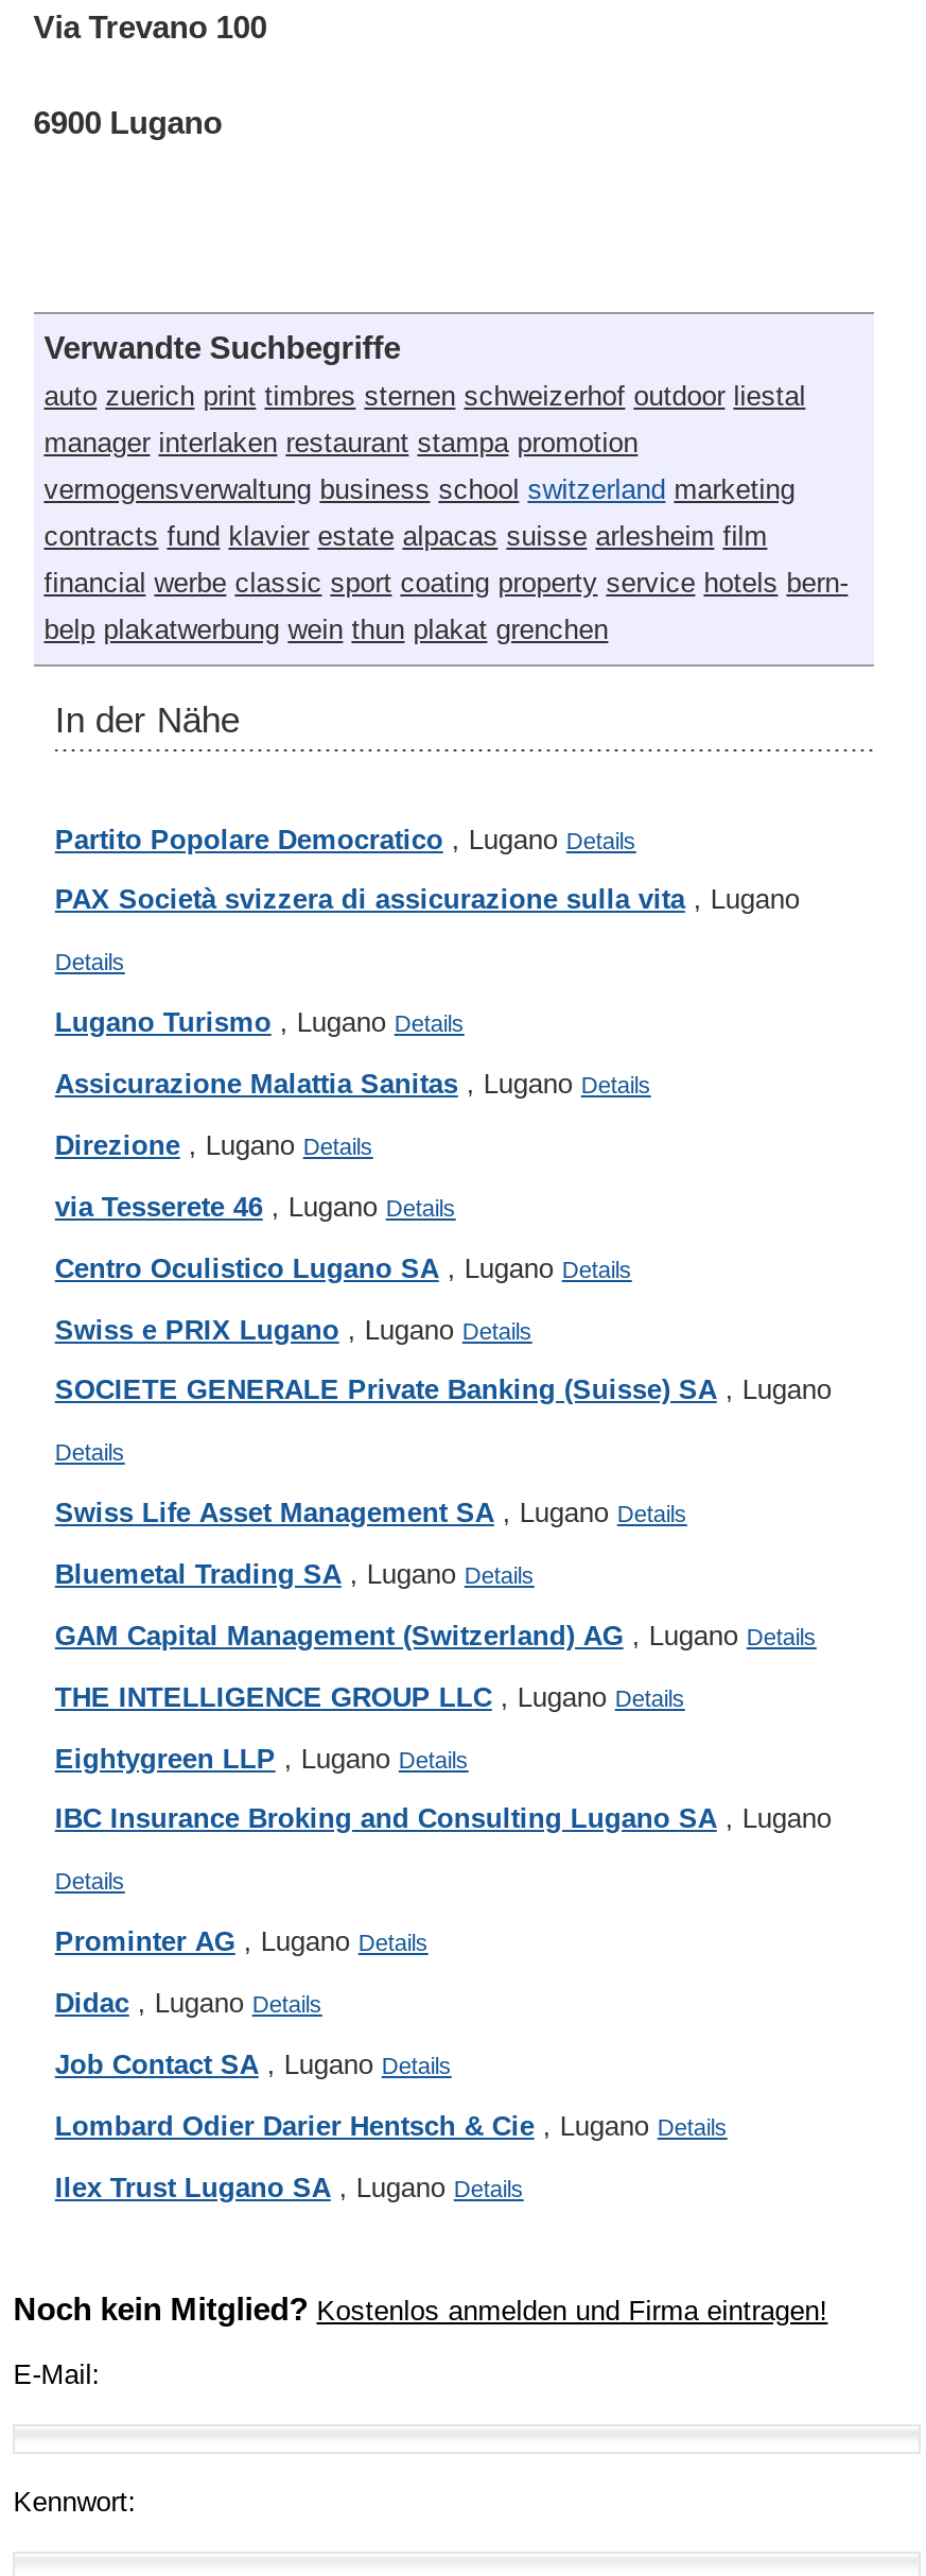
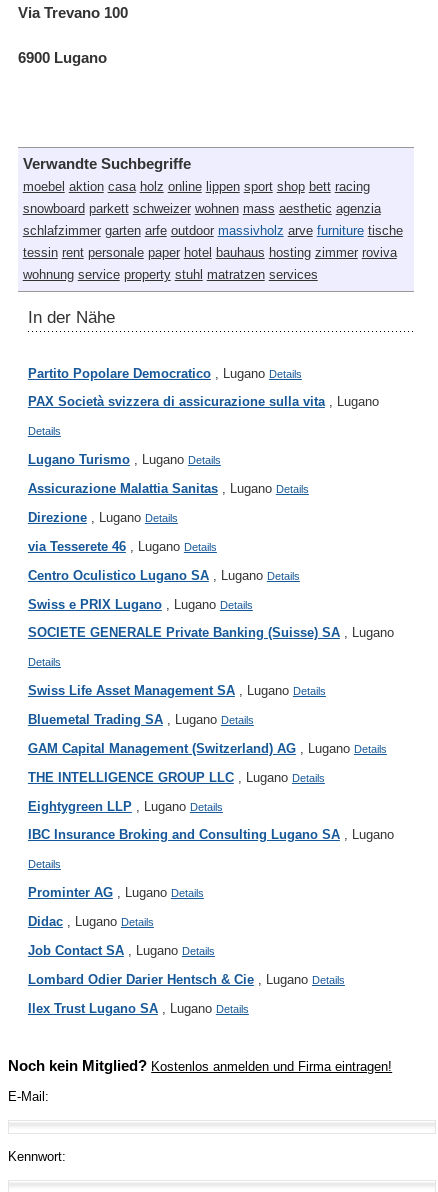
- auto zuerich print timbres sternen schweizerhof outdoor liestal
- manager interlaken restaurant stampa promotion
- vermogensverwaltung business school switzerland marketing
- contracts fund klavier estate alpacas suisse arlesheim film
- financial werbe classic sport coating property service hotels bern-
- belp plakatwerbung wein thun plakat grenchen
+ moebel aktion casa holz online lippen sport shop bett racing
+ snowboard parkett schweizer wohnen mass aesthetic agenzia
+ schlafzimmer garten arfe outdoor massivholz arve furniture tische
+ tessin rent personale paper hotel bauhaus hosting zimmer roviva
+ wohnung service property stuhl matratzen services
